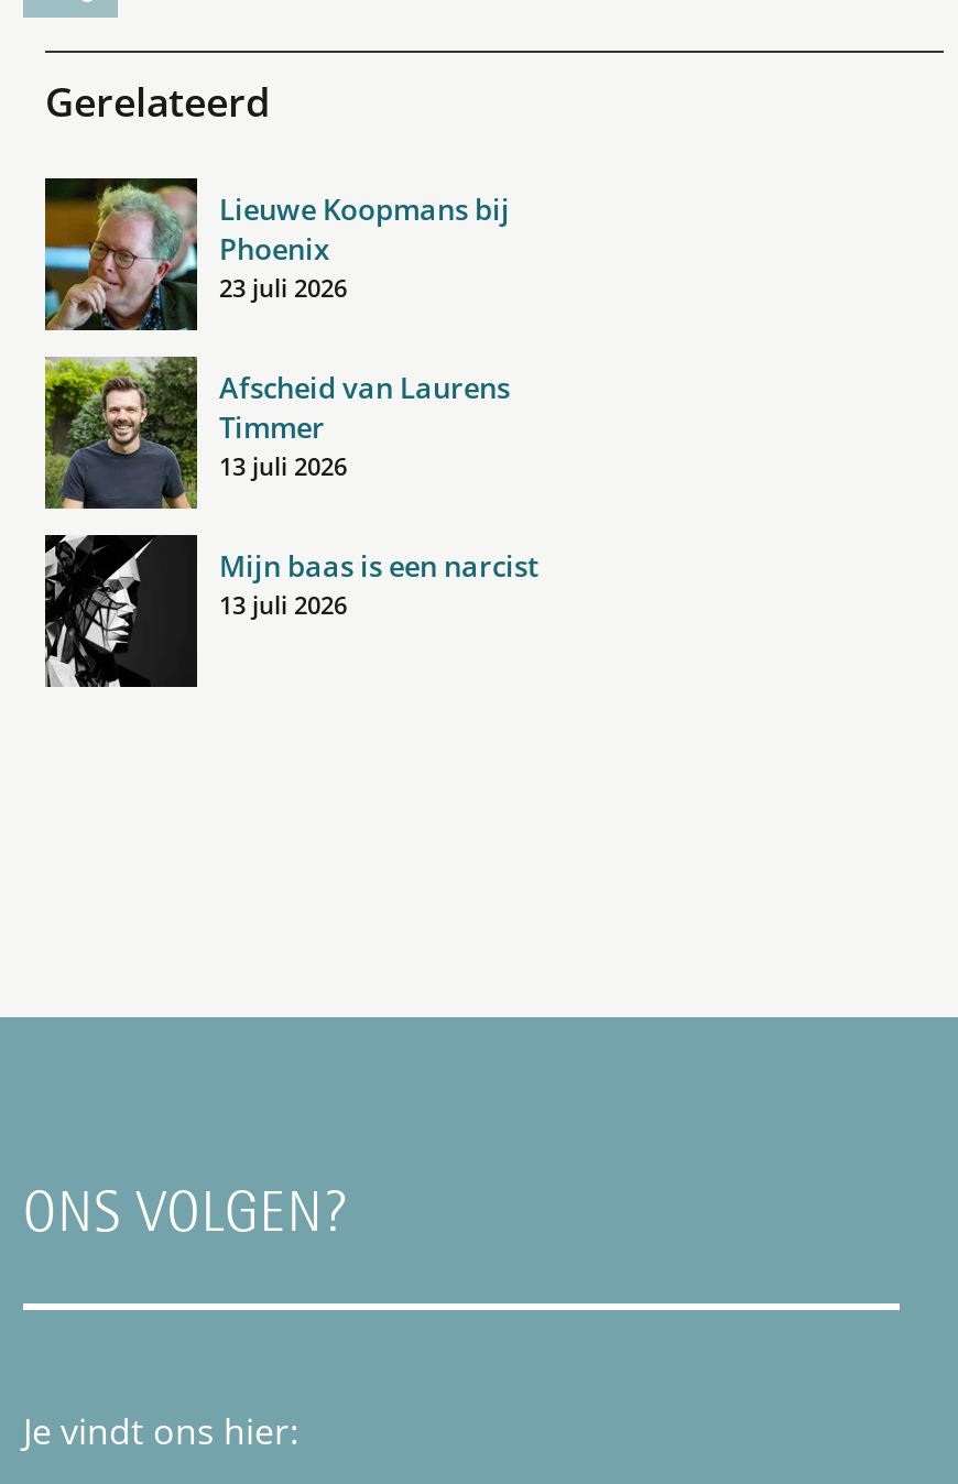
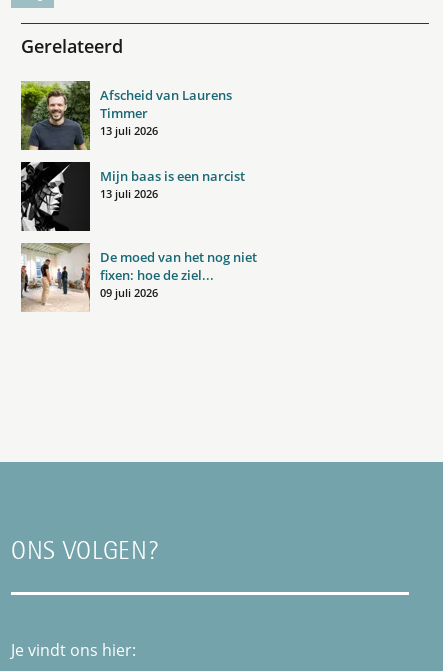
- [image]
- Lieuwe Koopmans bij
- Phoenix
- 23 juli 2026

moved up: [image] | Afscheid van Laurens | Timmer | 13 juli 2026 | Mijn baas is een narcist | 13 juli 2026

+ [image]
+ De moed van het nog niet
+ fixen: hoe de ziel...
+ 09 juli 2026
